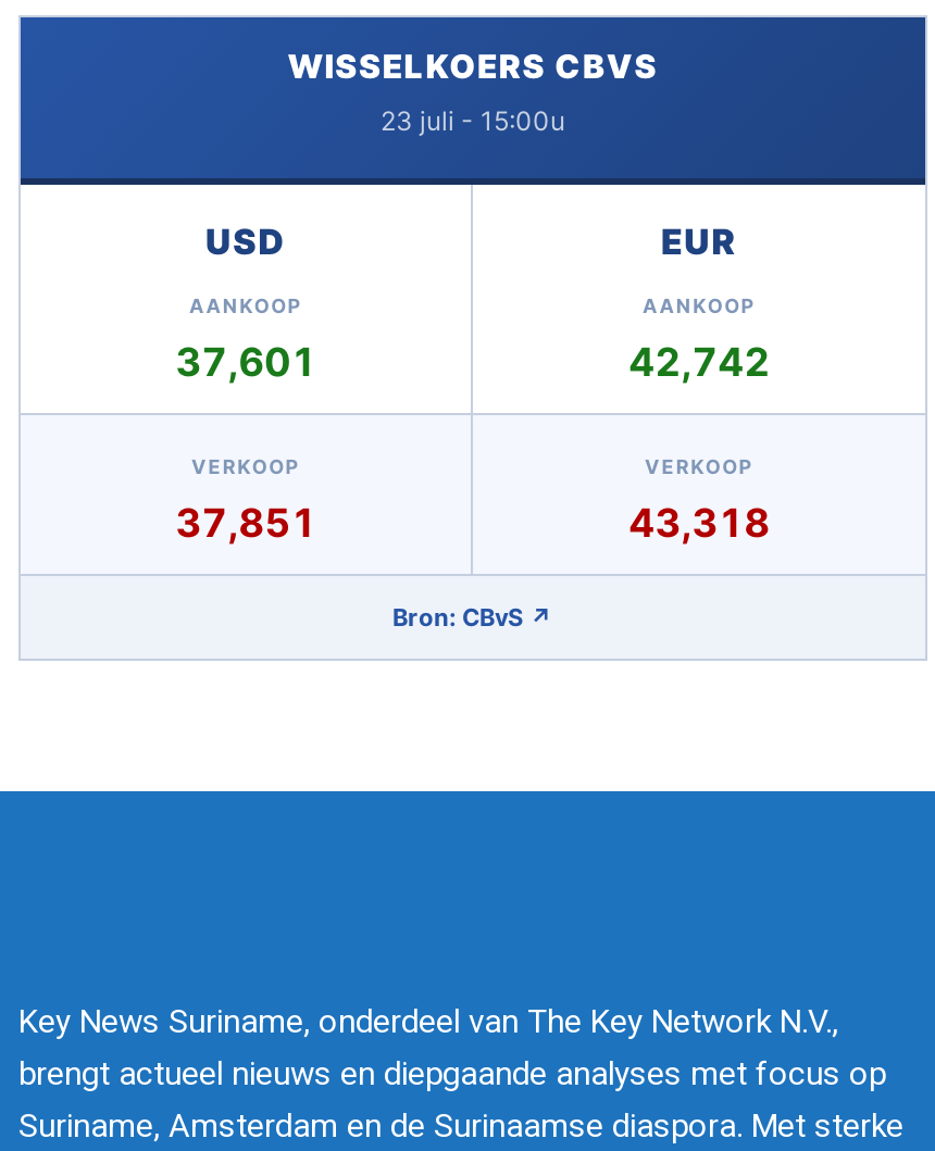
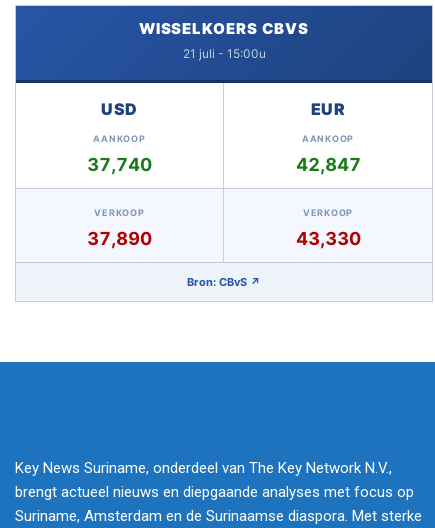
- 23 juli - 15:00u
+ 21 juli - 15:00u

- 37,601
+ 37,740

- 42,742
+ 42,847

- 37,851
+ 37,890

- 43,318
+ 43,330
